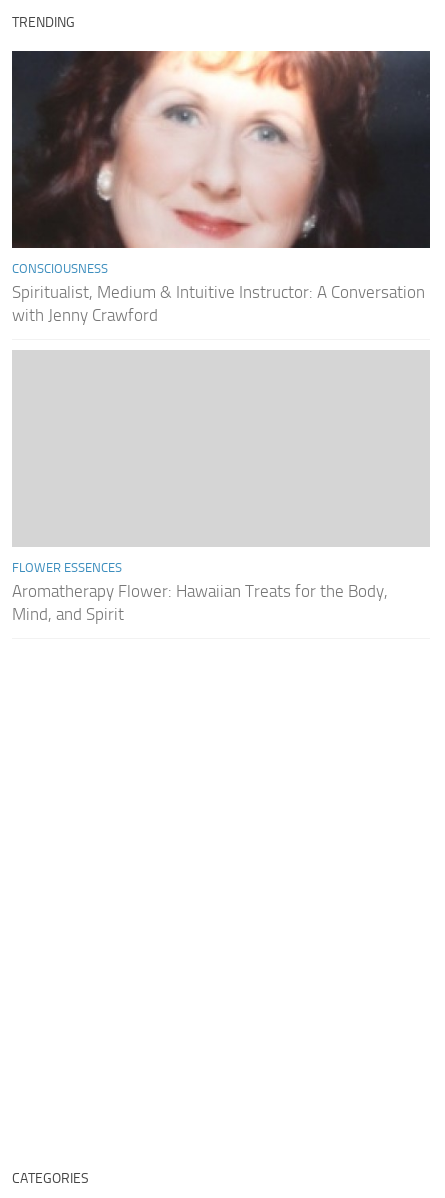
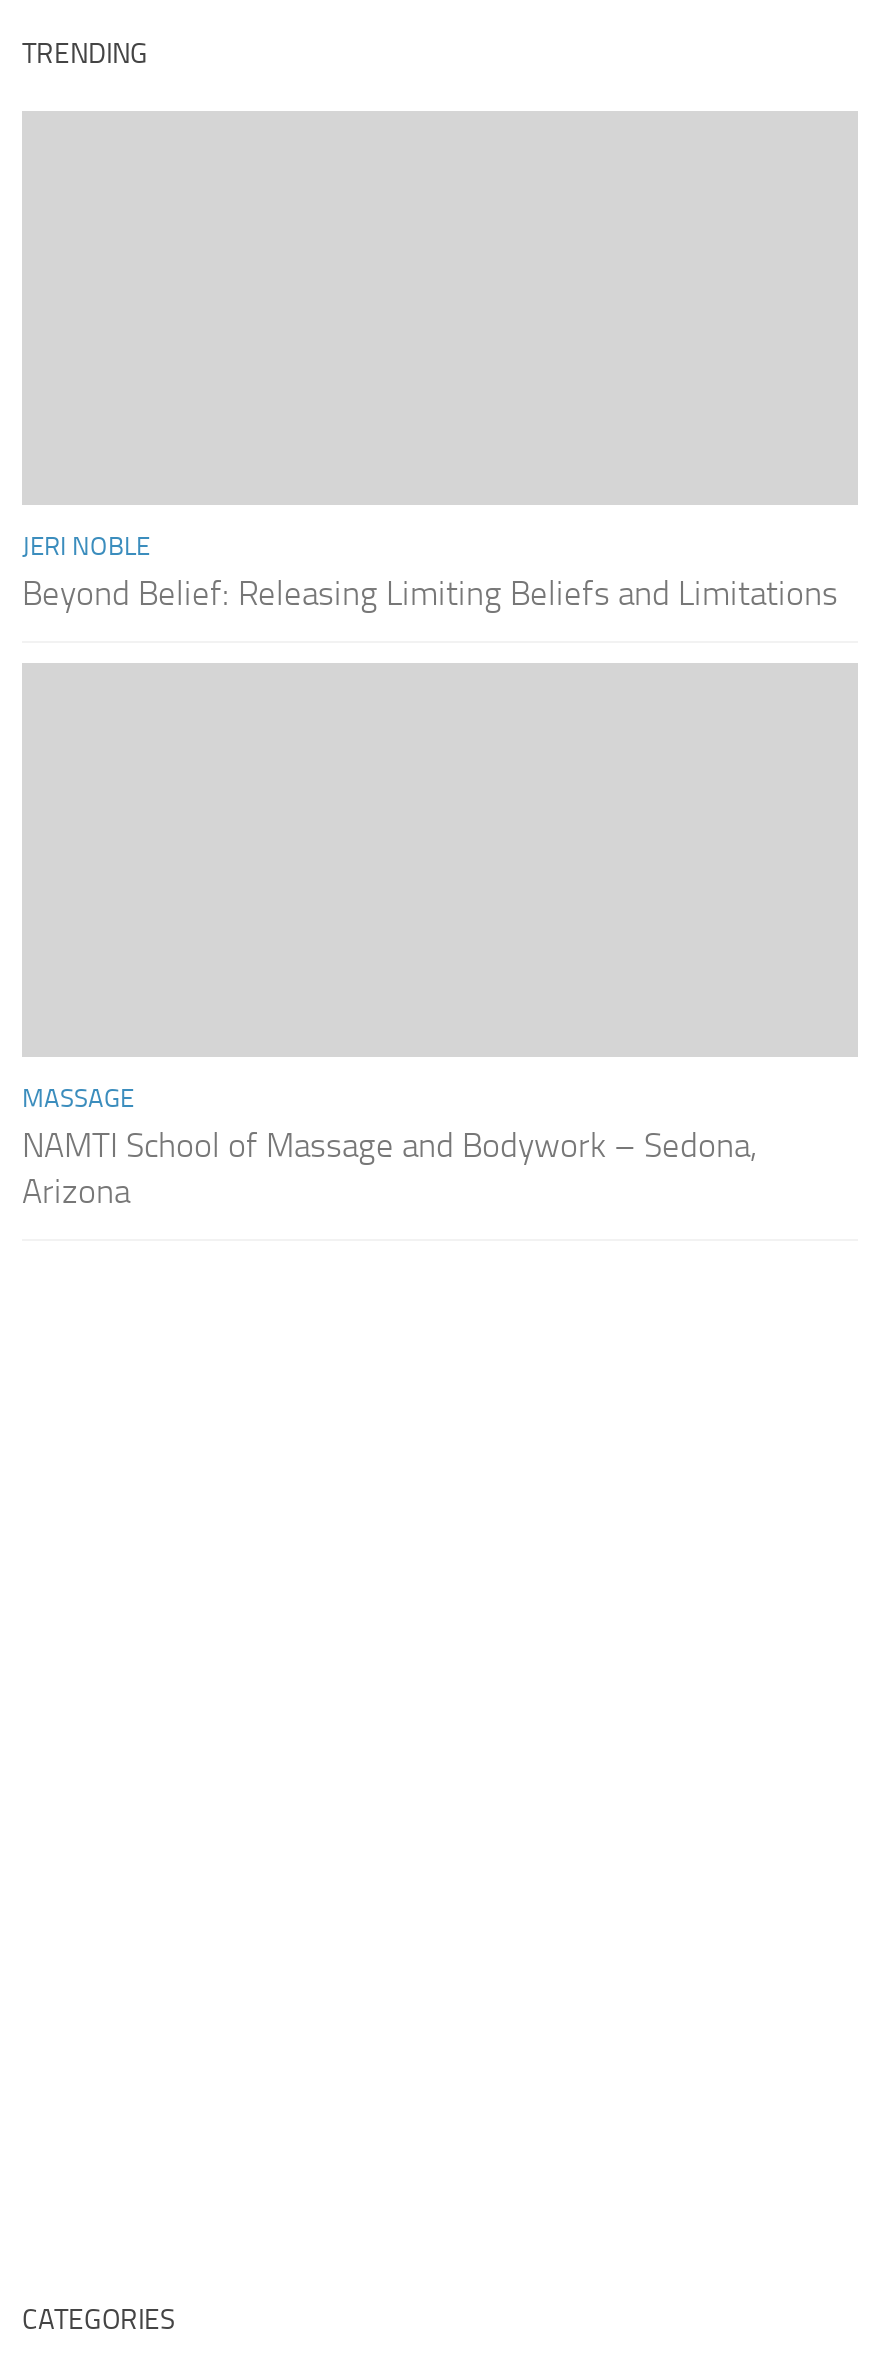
- [image]

- CONSCIOUSNESS
- Spiritualist, Medium & Intuitive Instructor: A Conversation
- with Jenny Crawford
+ JERI NOBLE
+ Beyond Belief: Releasing Limiting Beliefs and Limitations

- FLOWER ESSENCES
- Aromatherapy Flower: Hawaiian Treats for the Body,
- Mind, and Spirit
+ MASSAGE
+ NAMTI School of Massage and Bodywork – Sedona,
+ Arizona
